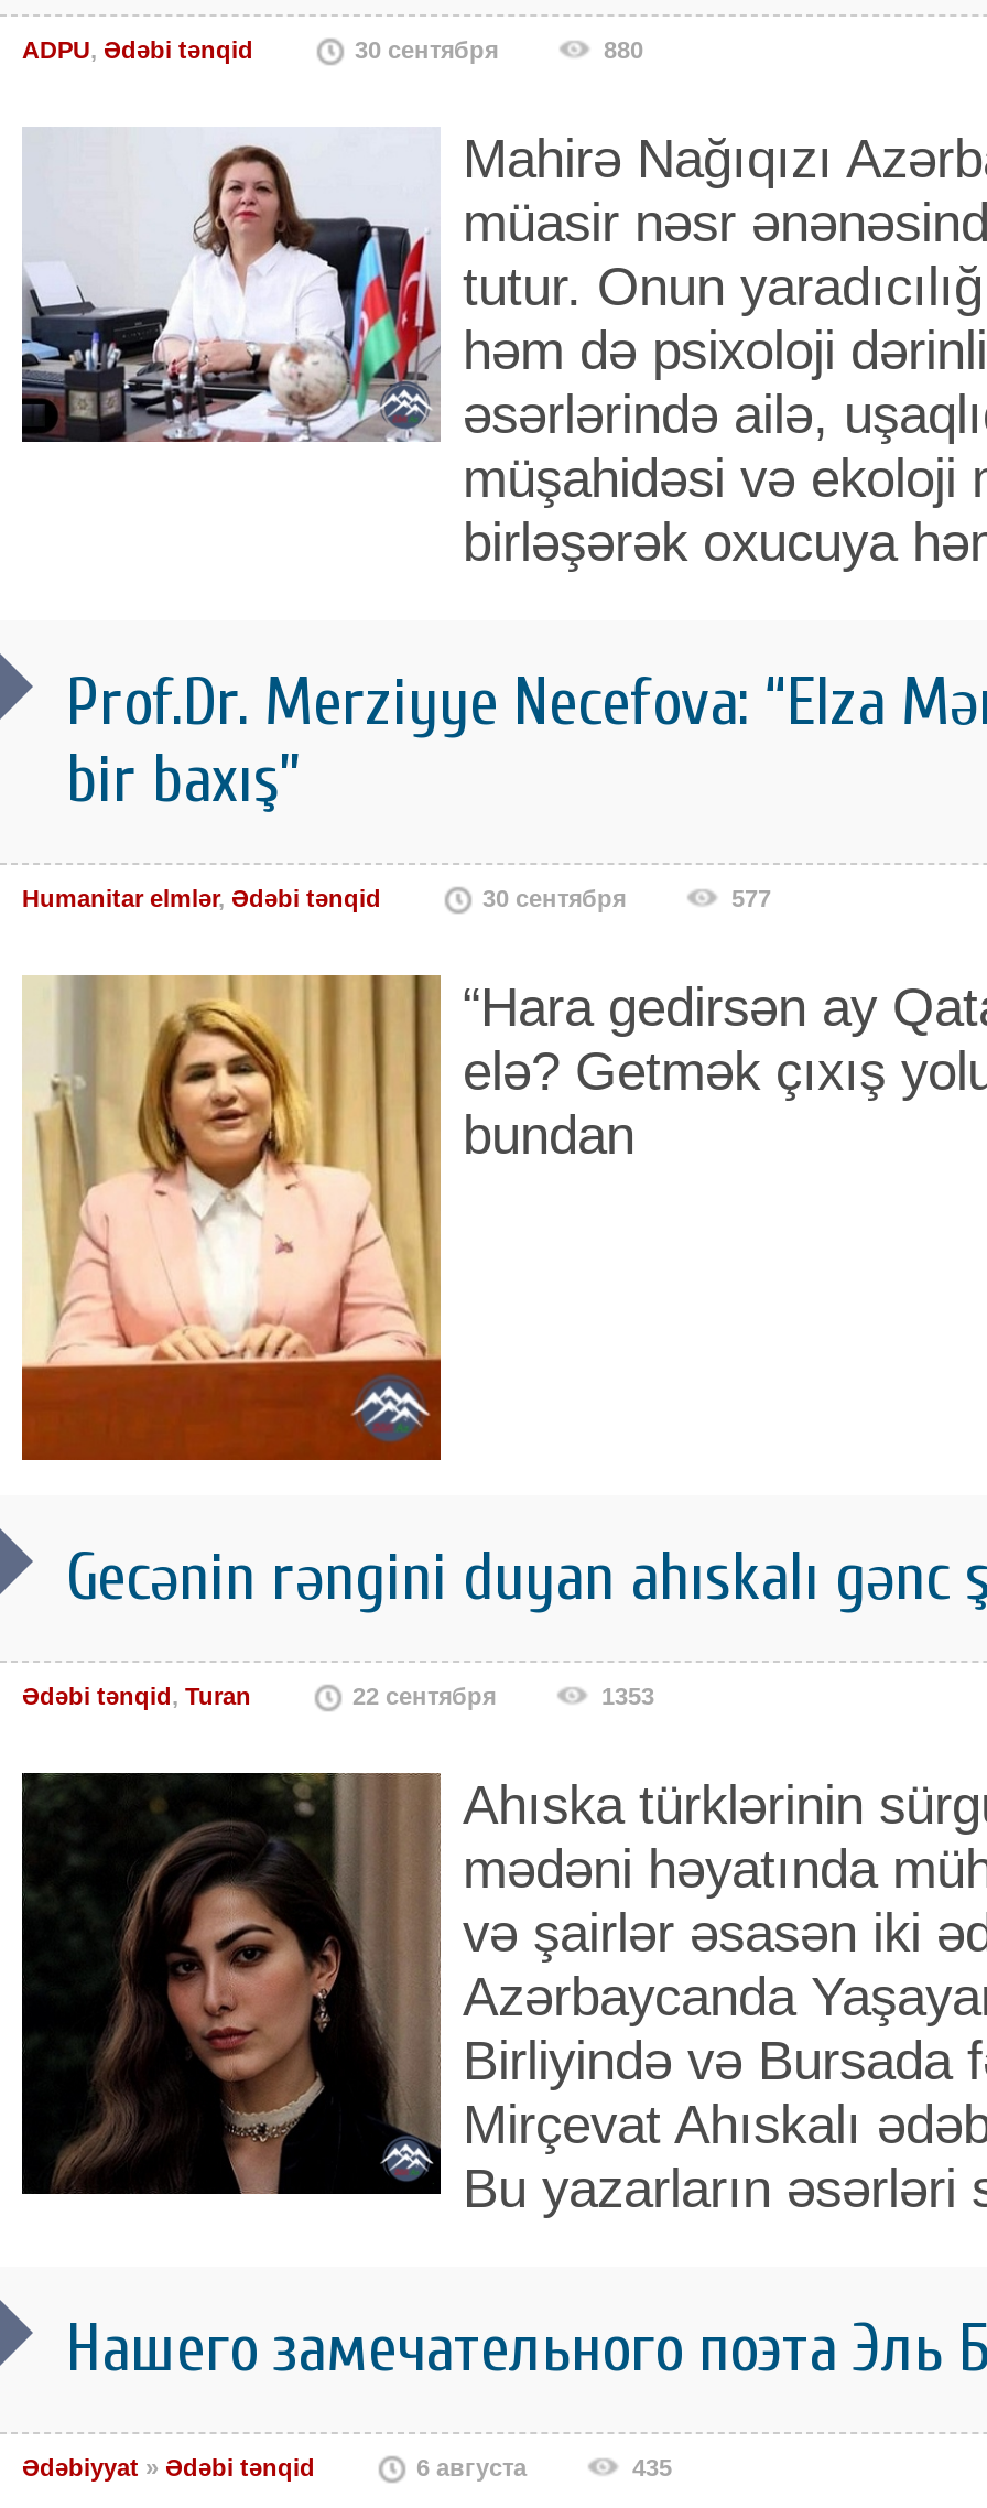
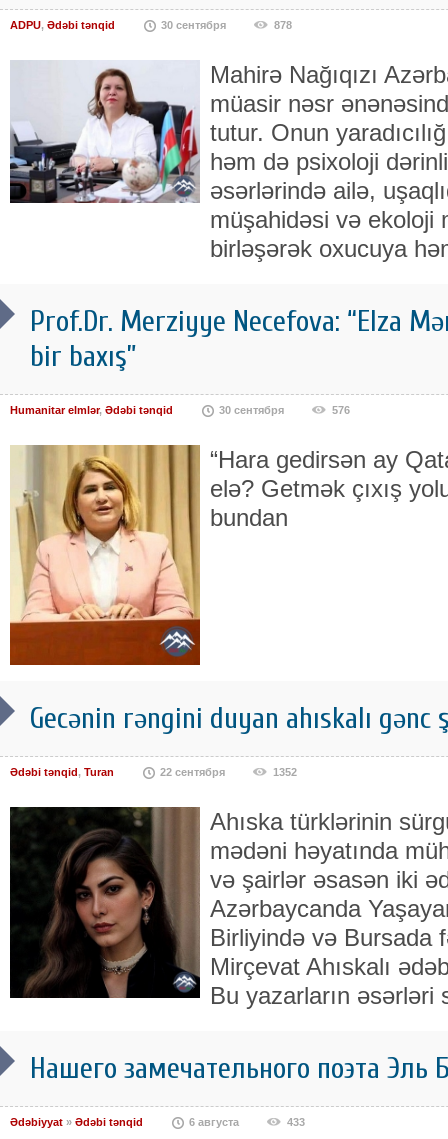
- 880
+ 878

- 577
+ 576

- 1353
+ 1352

- 435
+ 433
